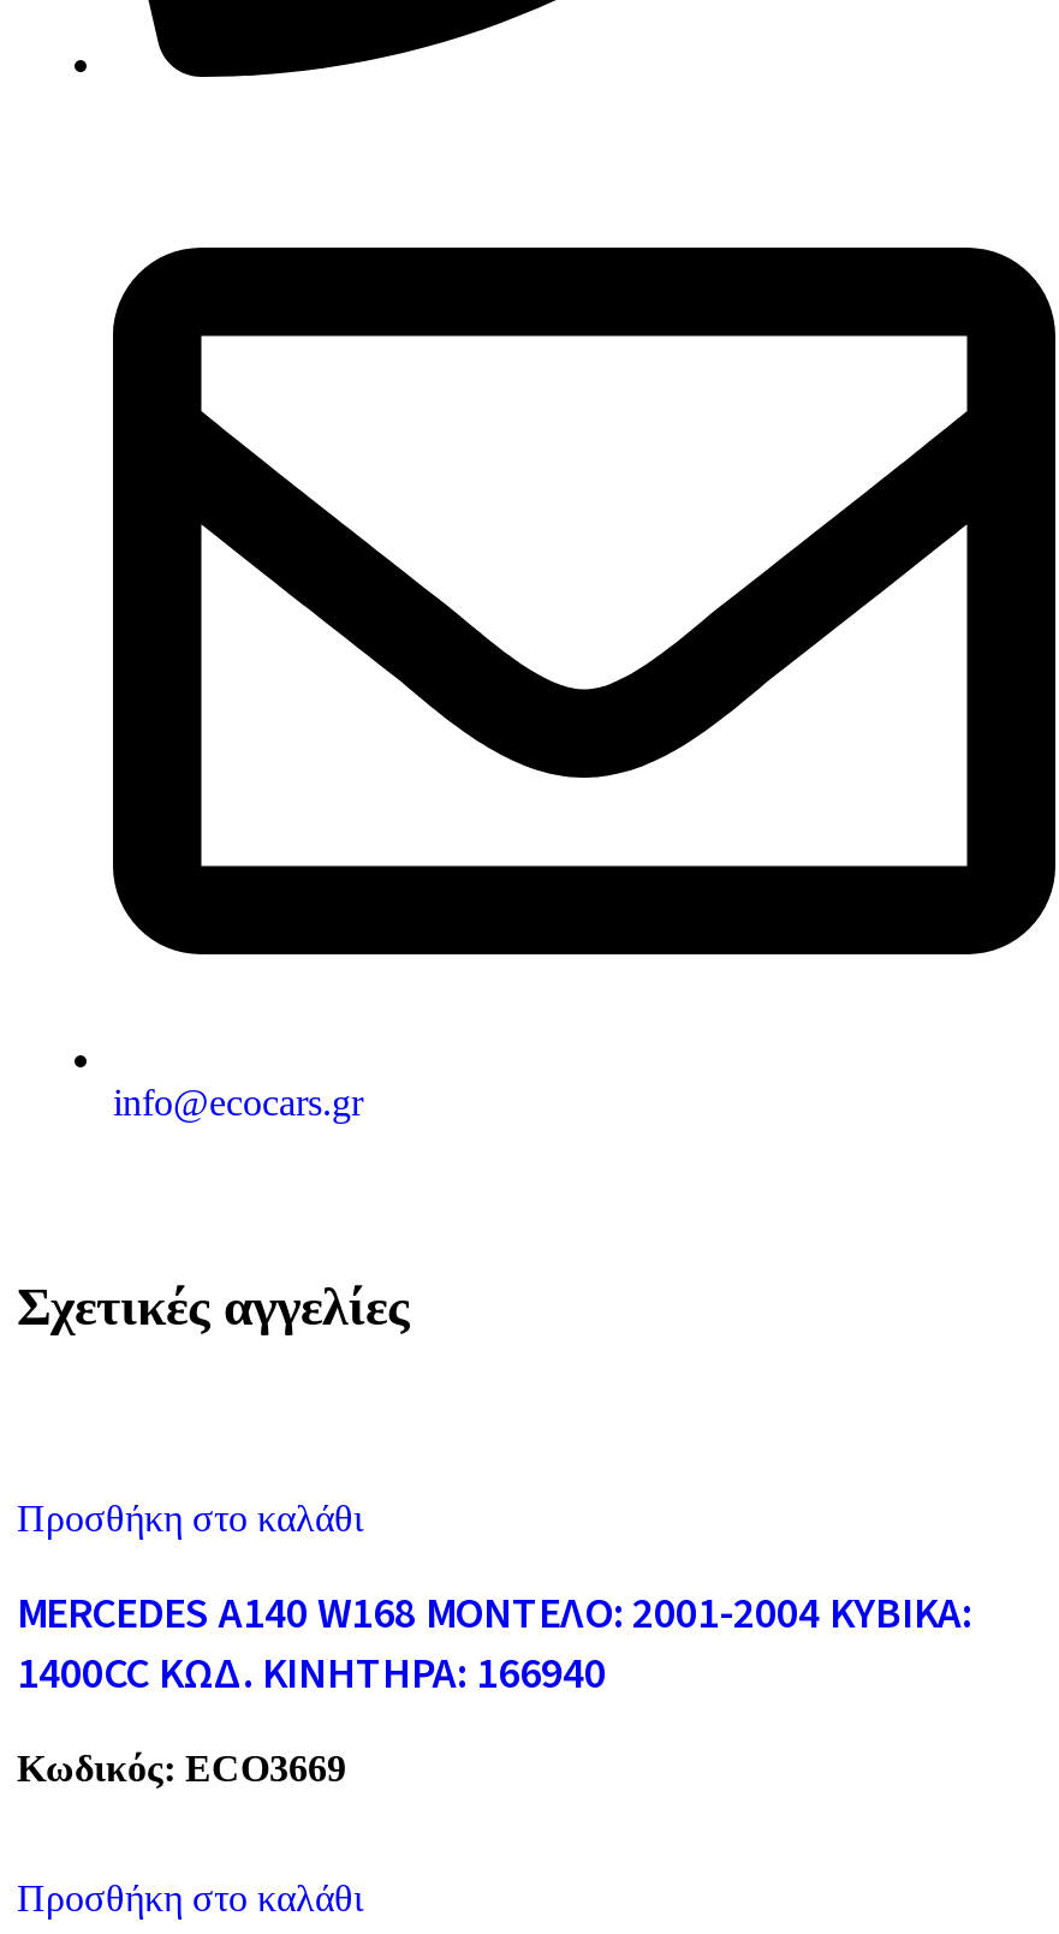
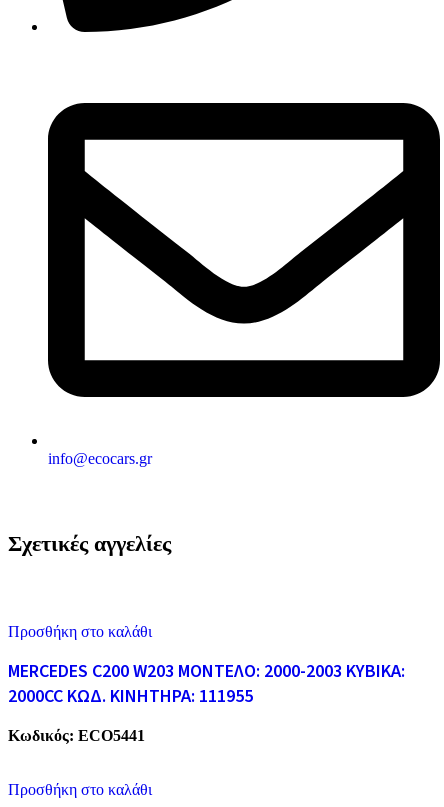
- MERCEDES A140 W168 ΜΟΝΤΕΛΟ: 2001-2004 ΚΥΒΙΚΑ:
+ MERCEDES C200 W203 ΜΟΝΤΕΛΟ: 2000-2003 ΚΥΒΙΚΑ:

- 1400CC ΚΩΔ. ΚΙΝΗΤΗΡΑ: 166940
+ 2000CC ΚΩΔ. ΚΙΝΗΤΗΡΑ: 111955

- Κωδικός: ECO3669
+ Κωδικός: ECO5441
